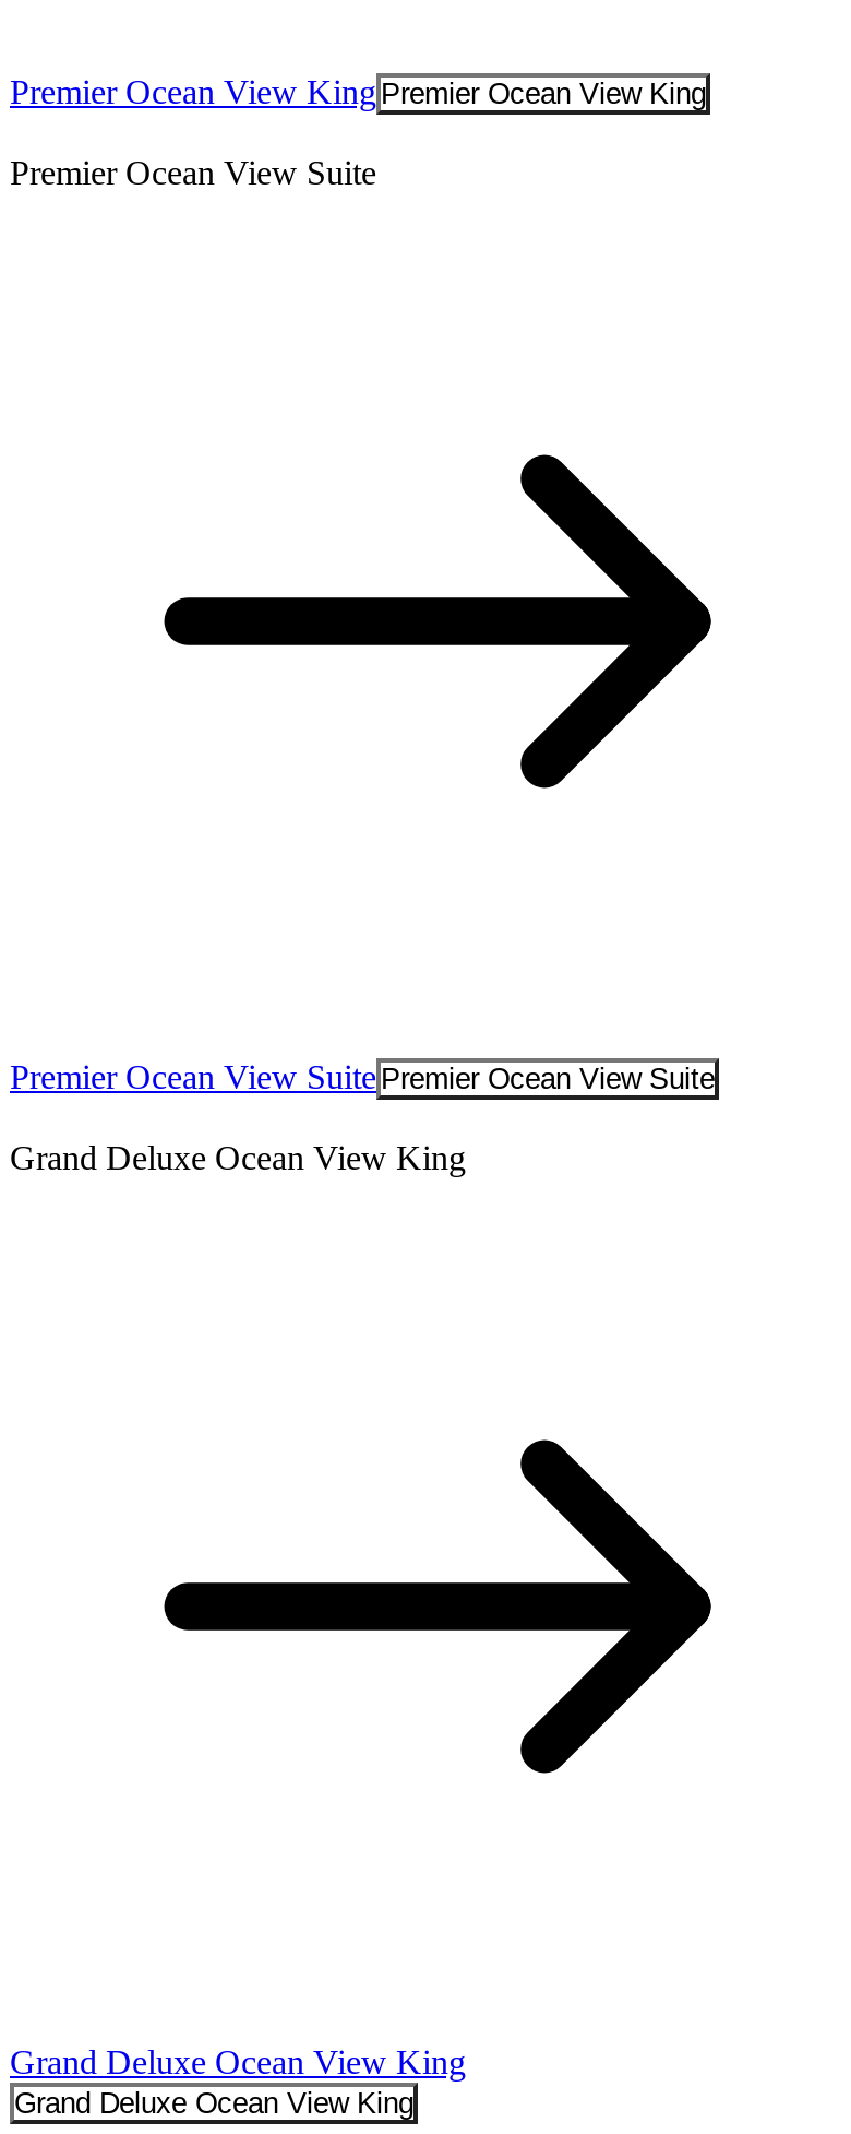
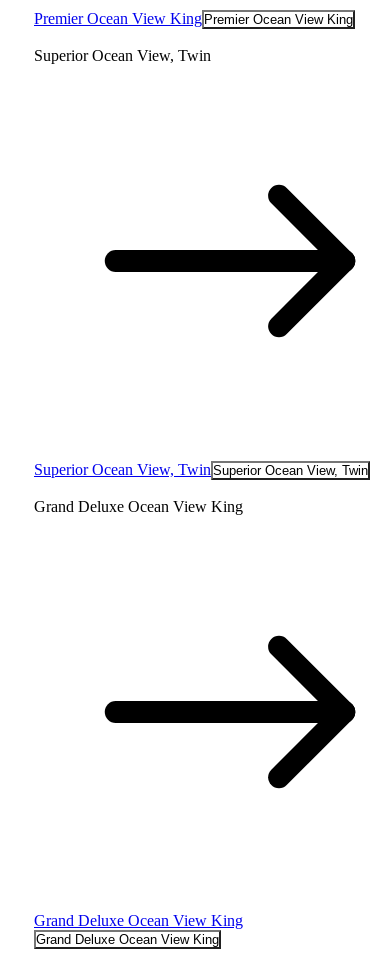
- Premier Ocean View Suite
+ Superior Ocean View, Twin

- Premier Ocean View Suite Premier Ocean View Suite
+ Superior Ocean View, Twin Superior Ocean View, Twin
